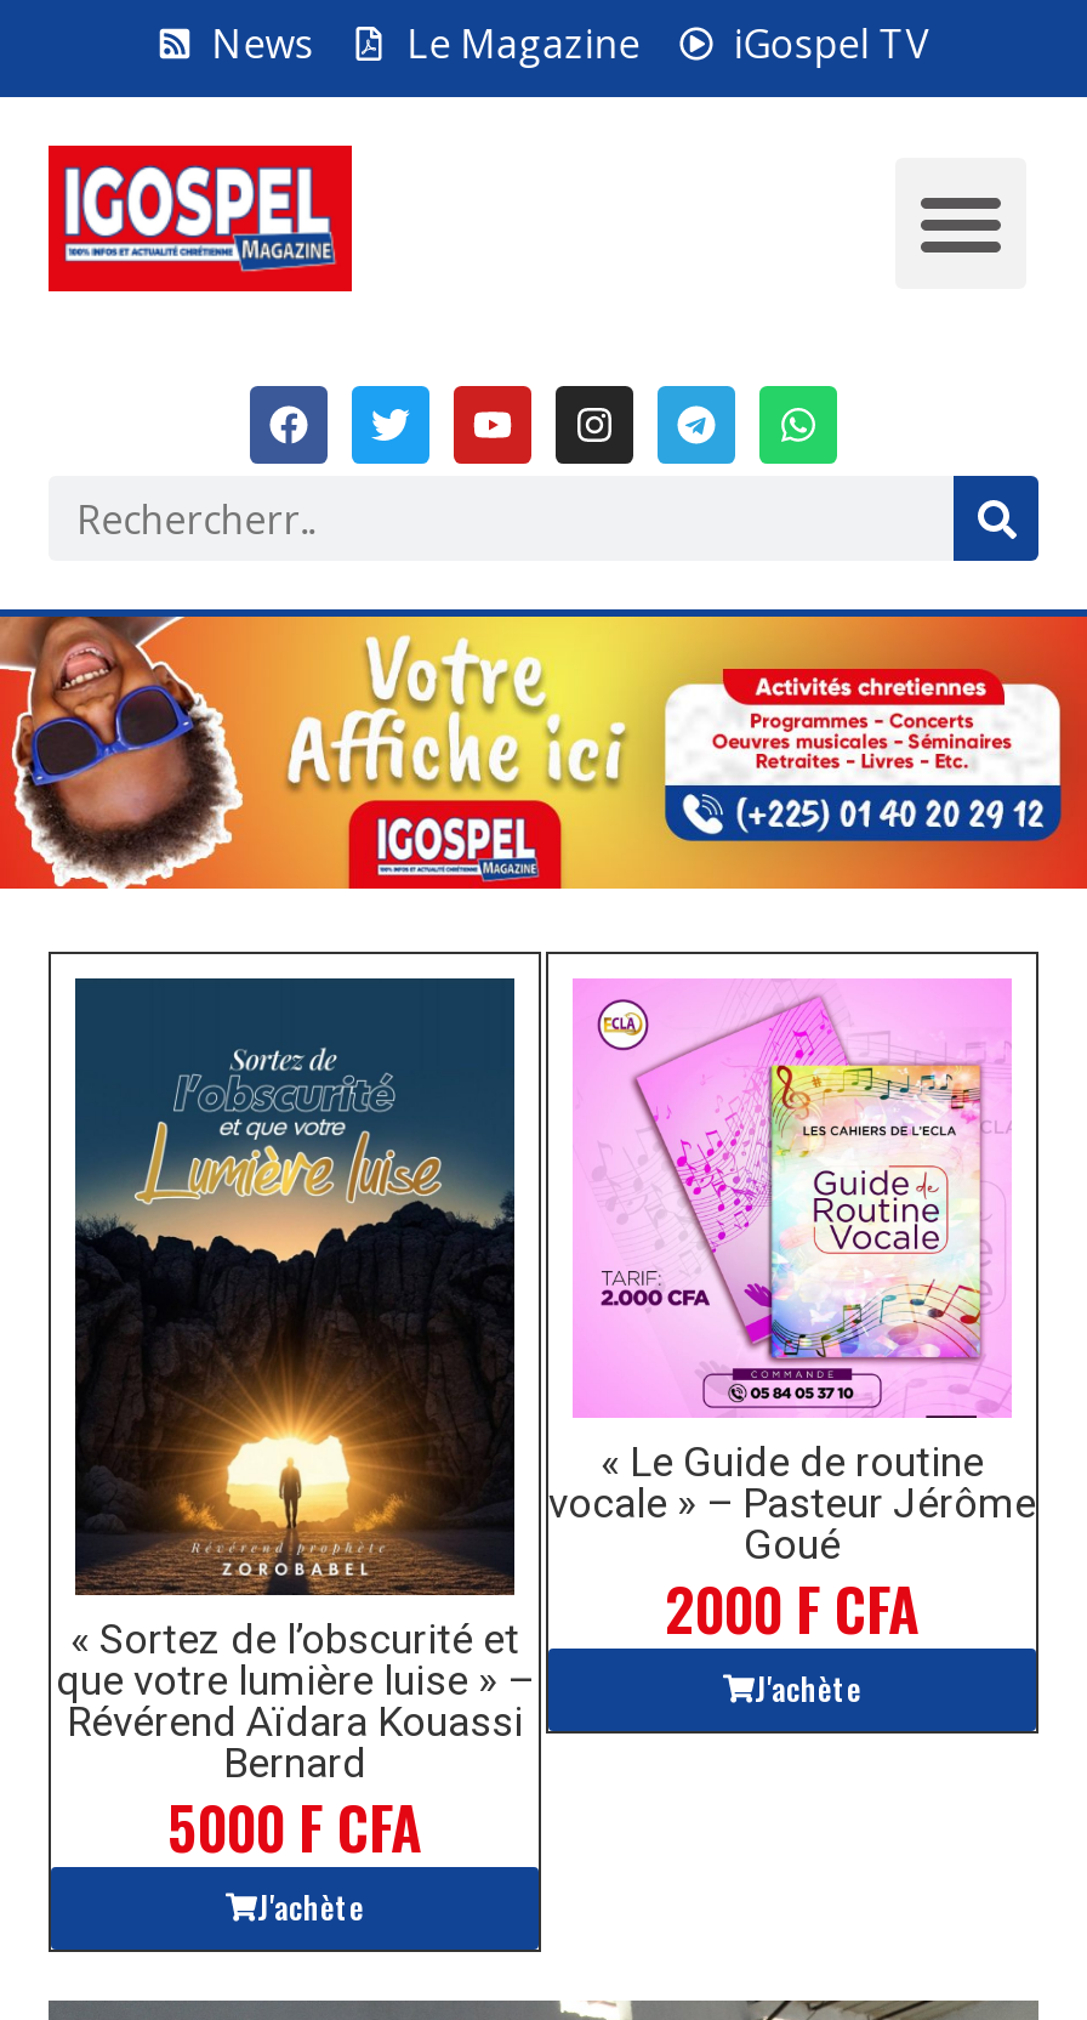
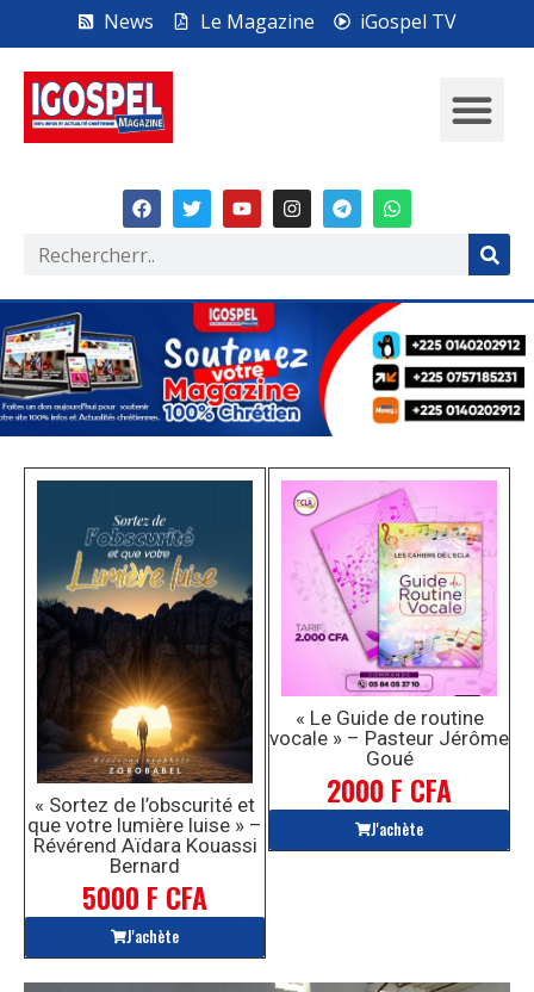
- [image]
+ [image]
